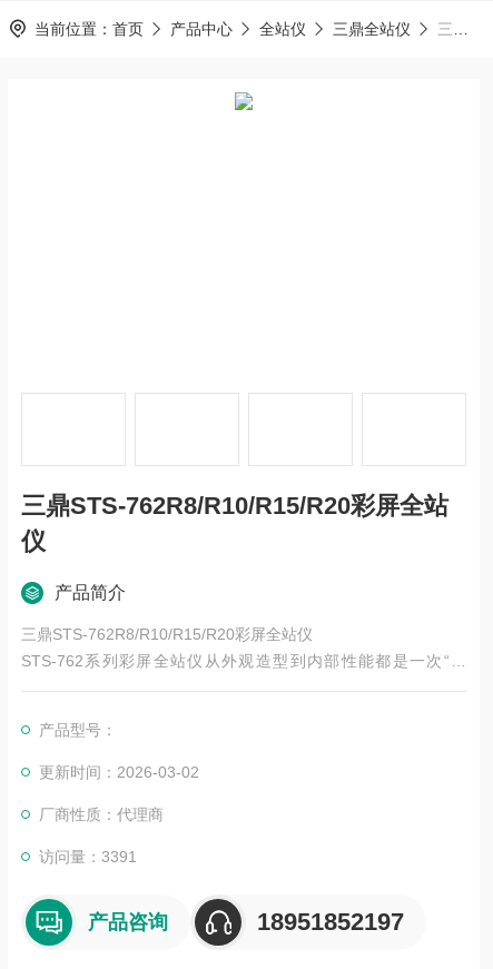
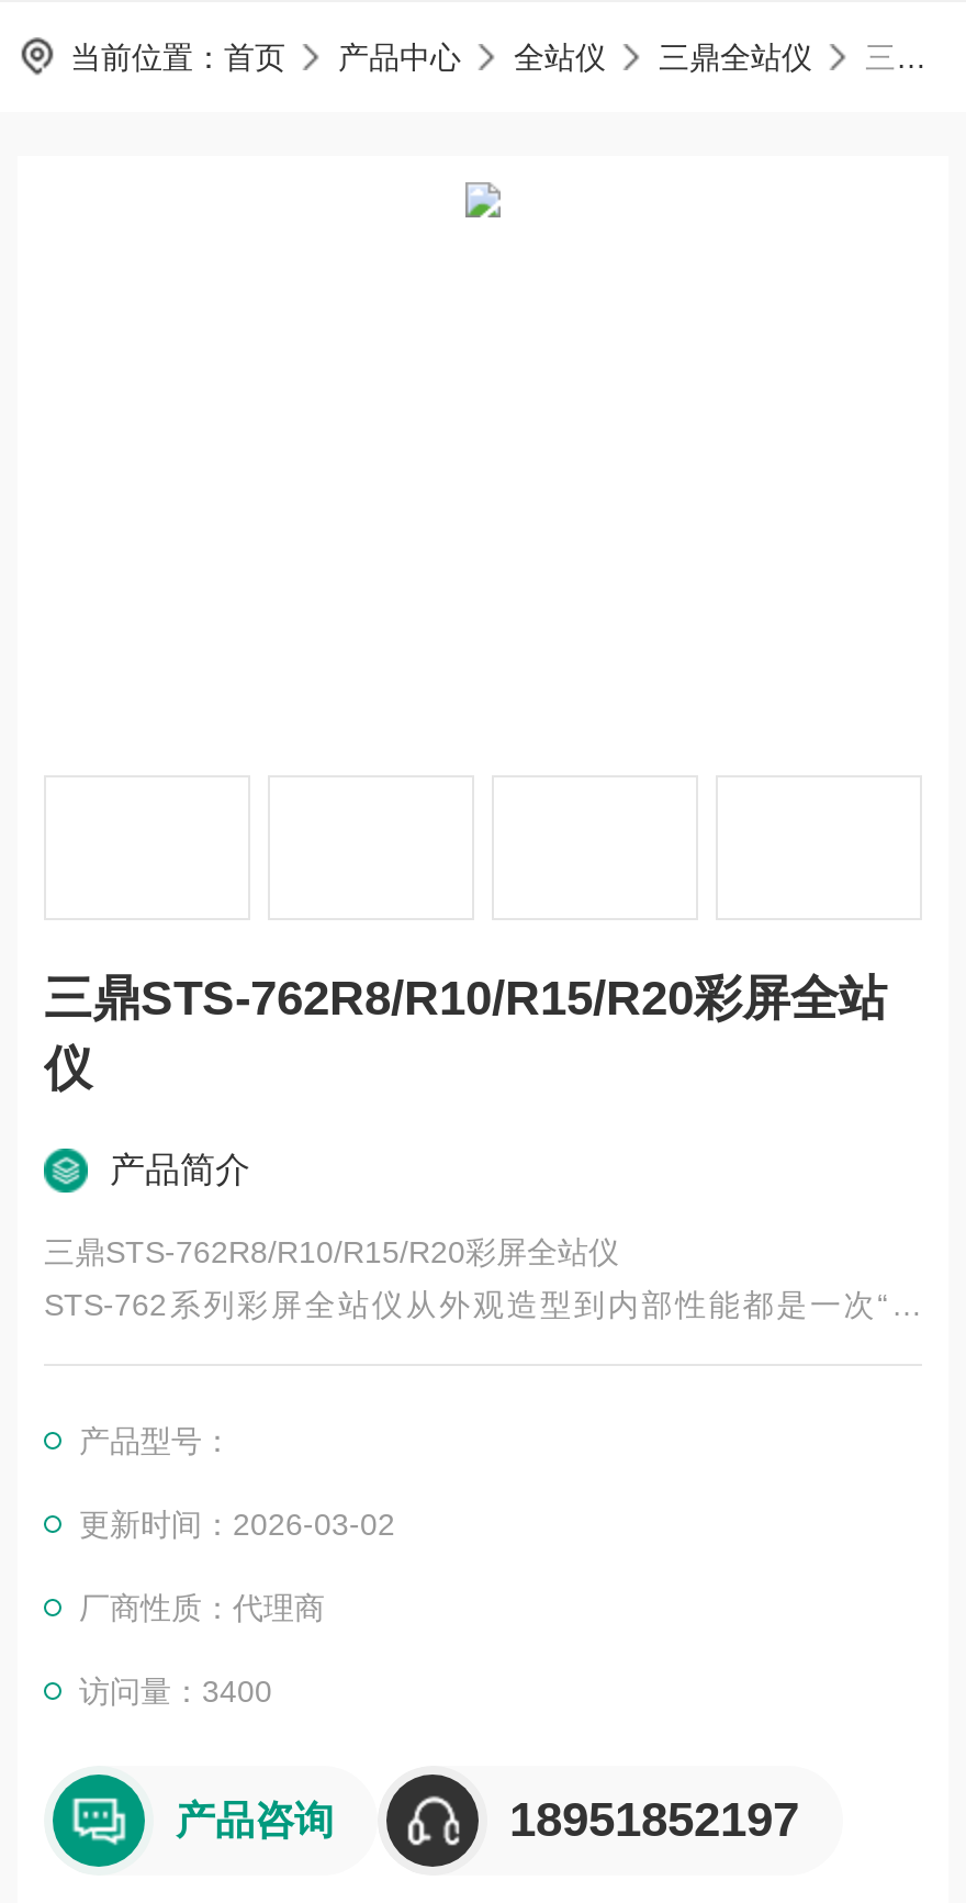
- 访问量：3391
+ 访问量：3400
